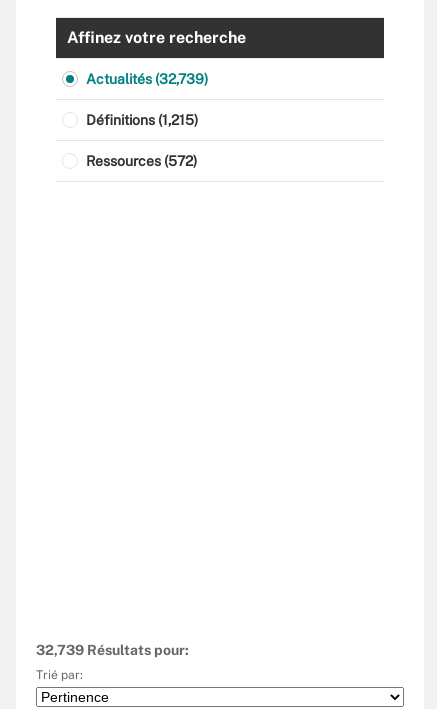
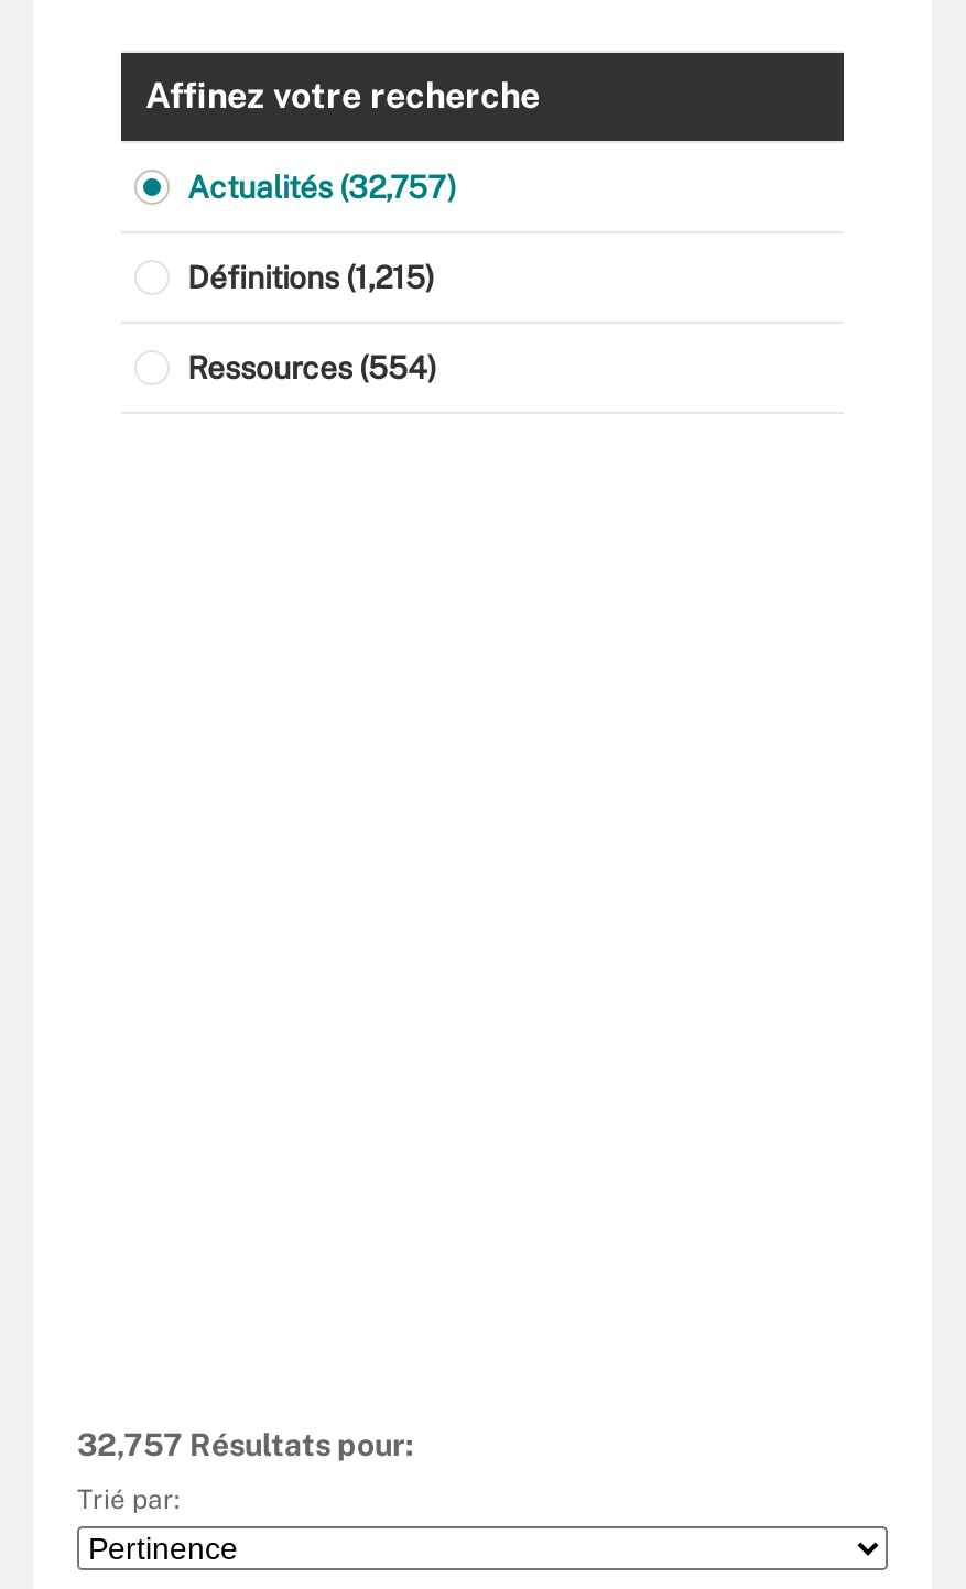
- Actualités (32,739)
+ Actualités (32,757)

- Ressources (572)
+ Ressources (554)

- 32,739 Résultats pour:
+ 32,757 Résultats pour:
